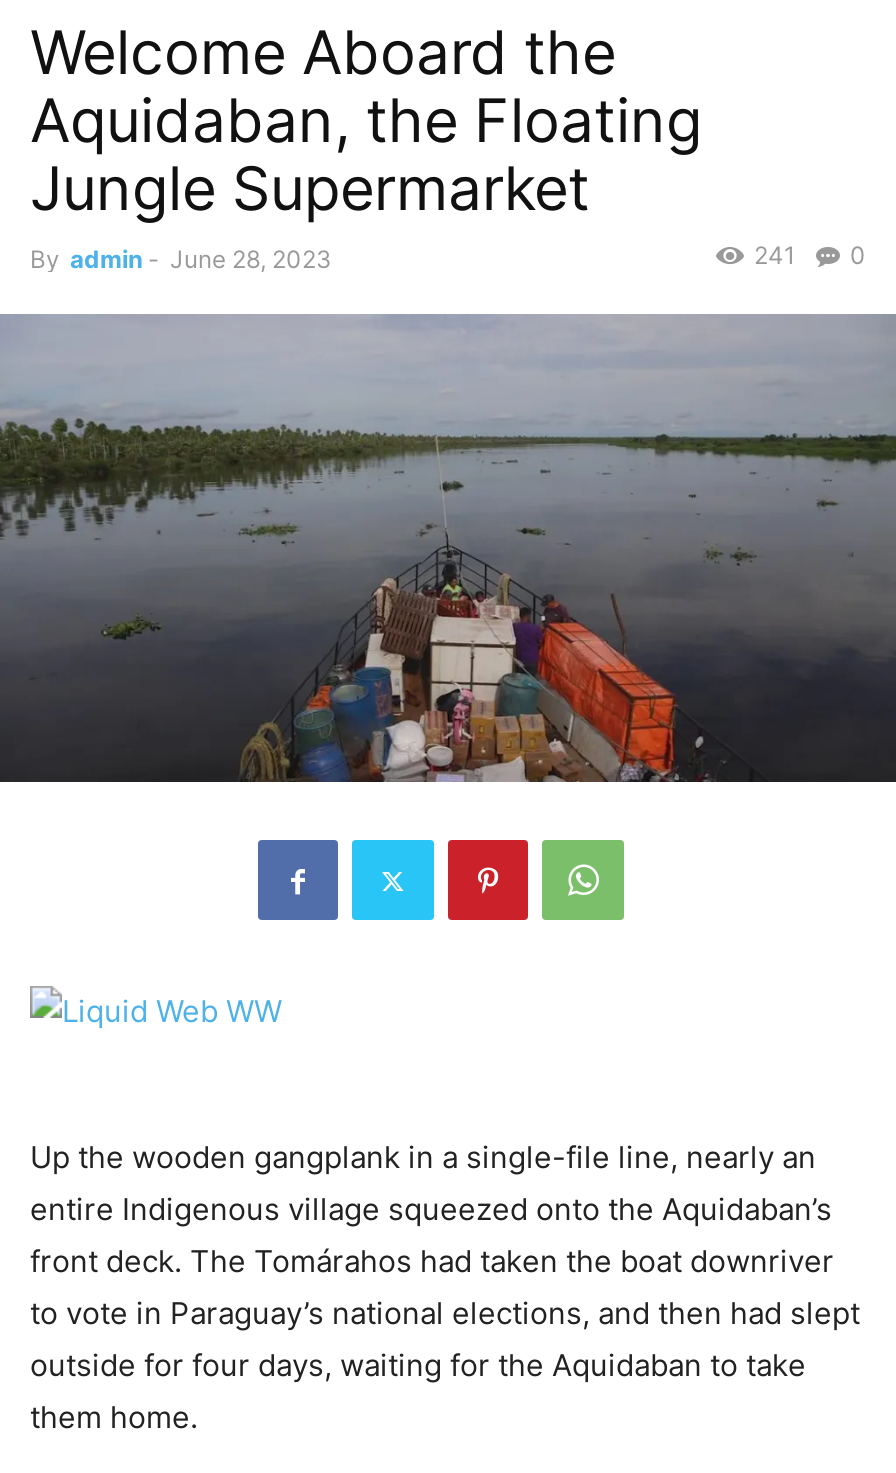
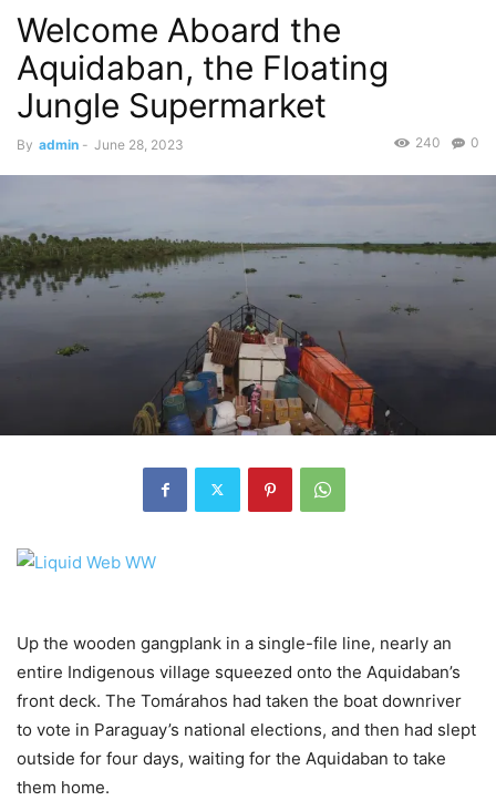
- 241 0
+ 240 0
